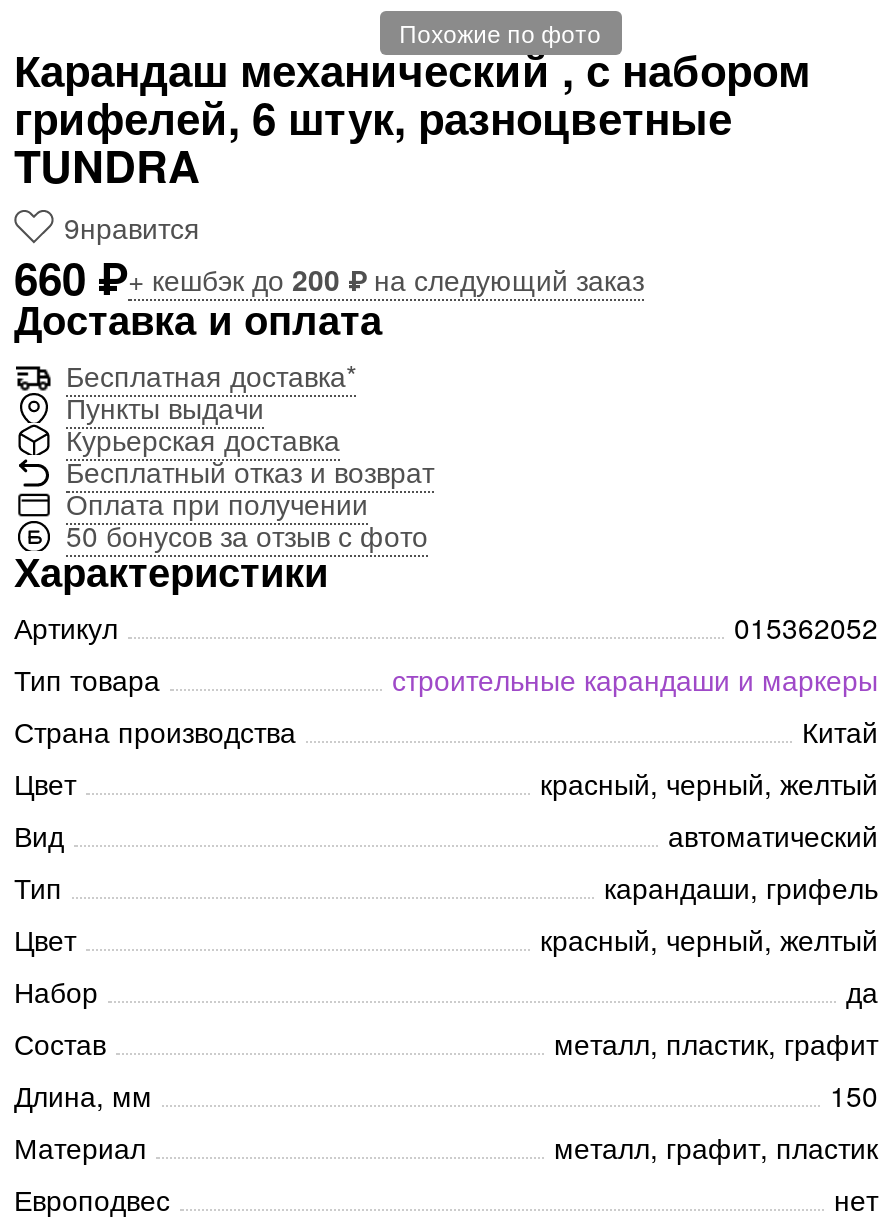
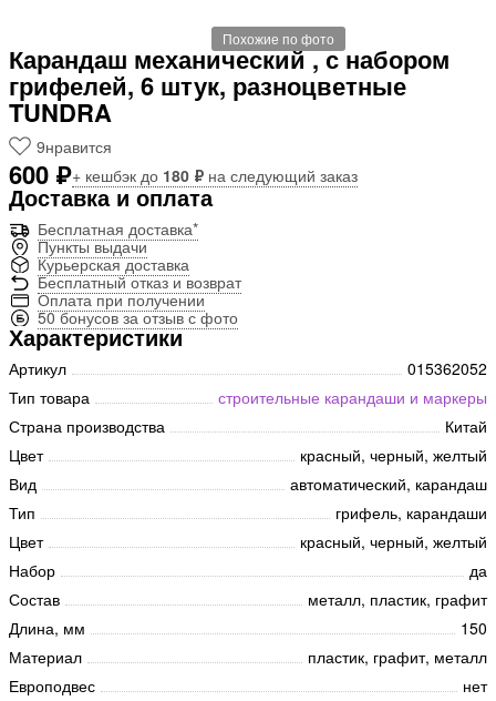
- 660 ₽ + кешбэк до 200 ₽на следующий заказ
+ 600 ₽ + кешбэк до 180 ₽на следующий заказ

- автоматический
+ автоматический, карандаш

- карандаши, грифель
+ грифель, карандаши

- металл, графит, пластик
+ пластик, графит, металл
